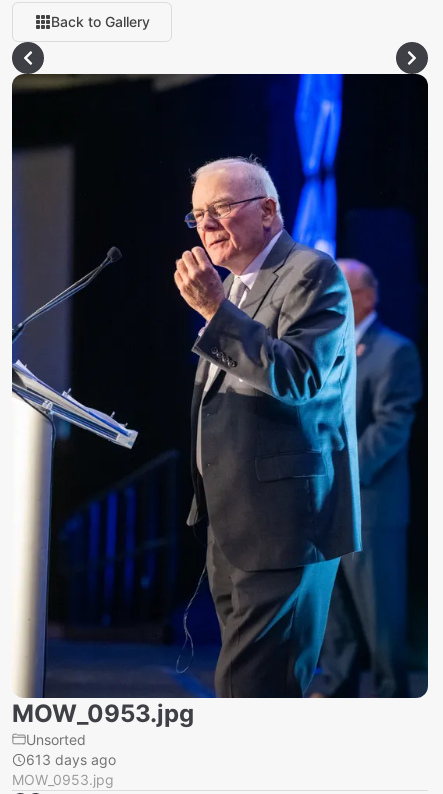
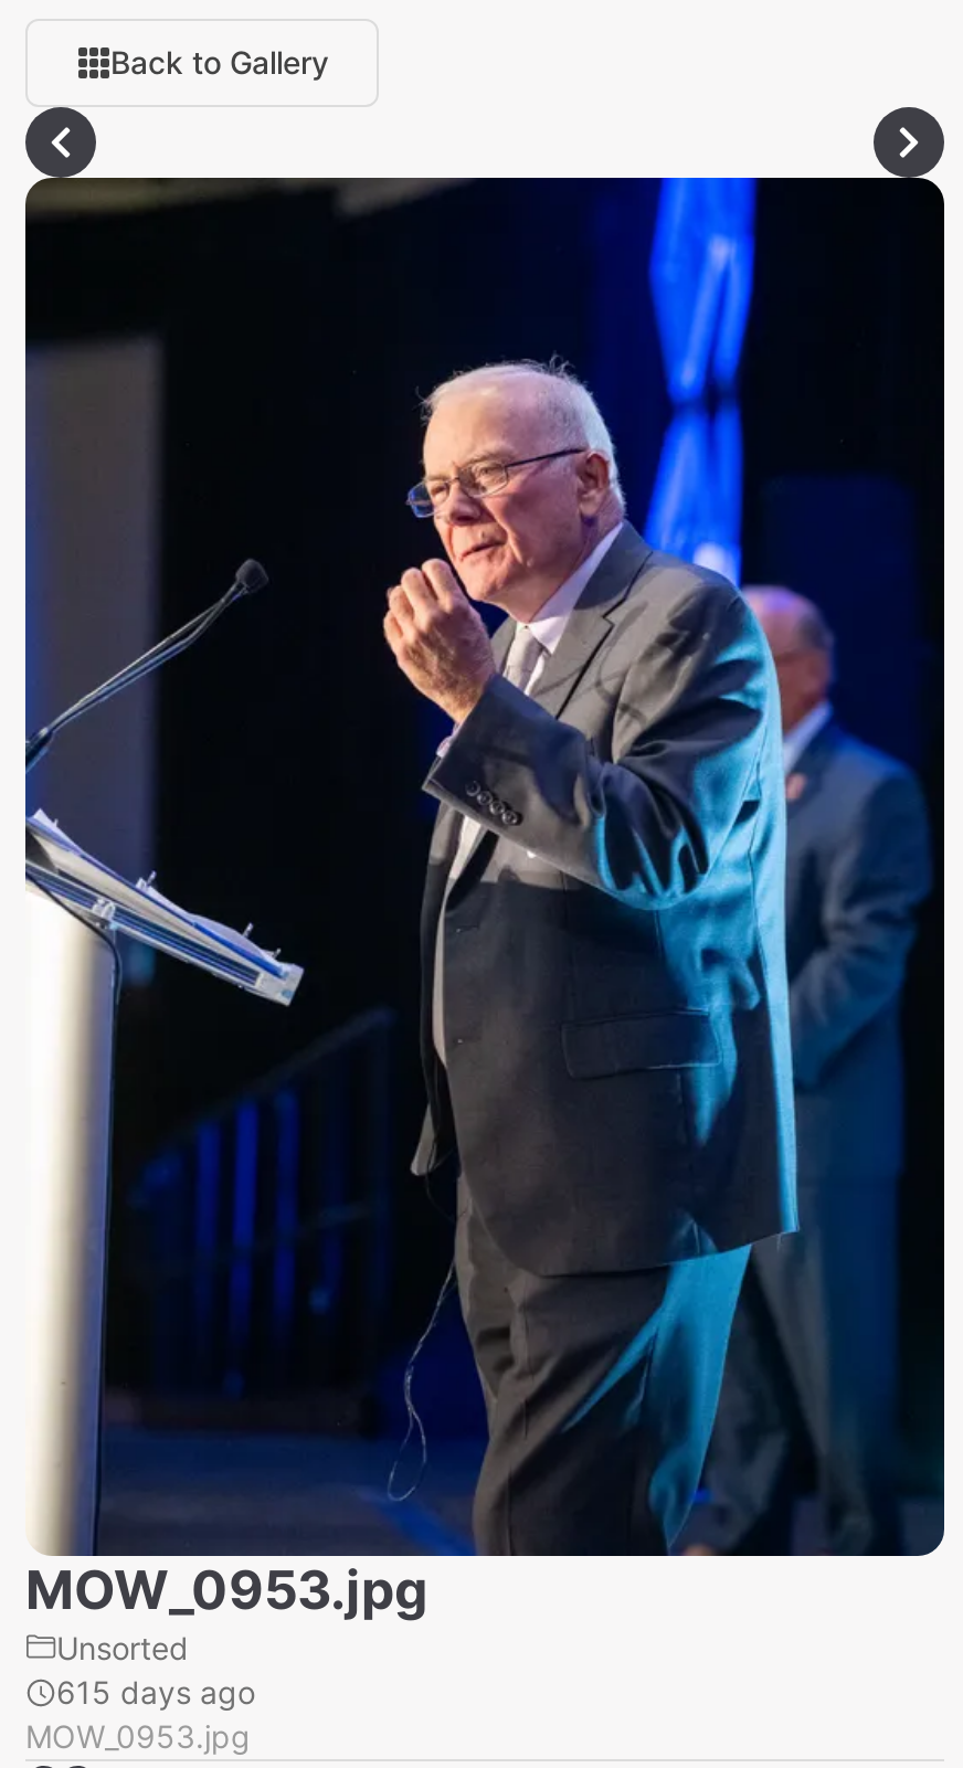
- 613 days ago
+ 615 days ago
